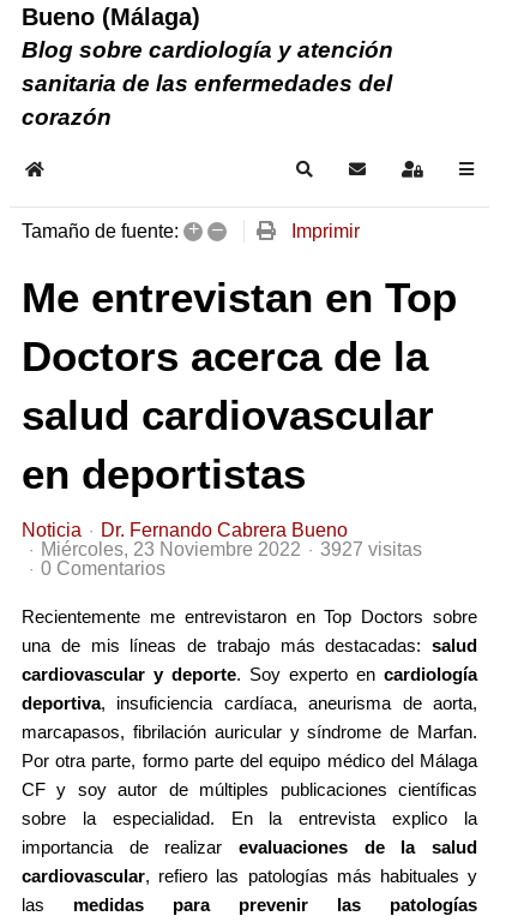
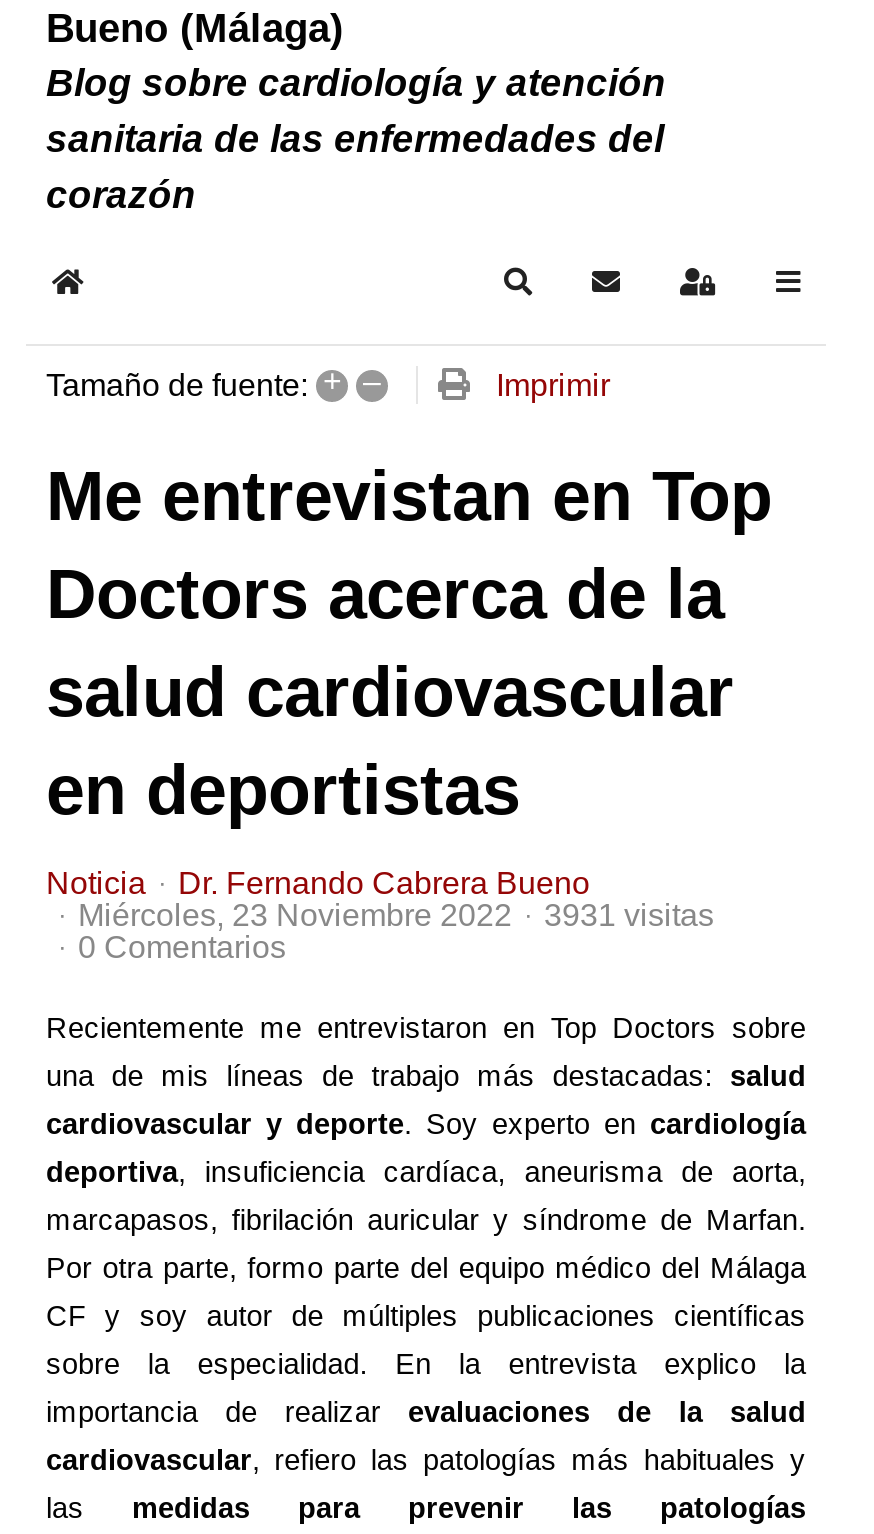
- Miércoles, 23 Noviembre 2022 3927 visitas
+ Miércoles, 23 Noviembre 2022 3931 visitas
